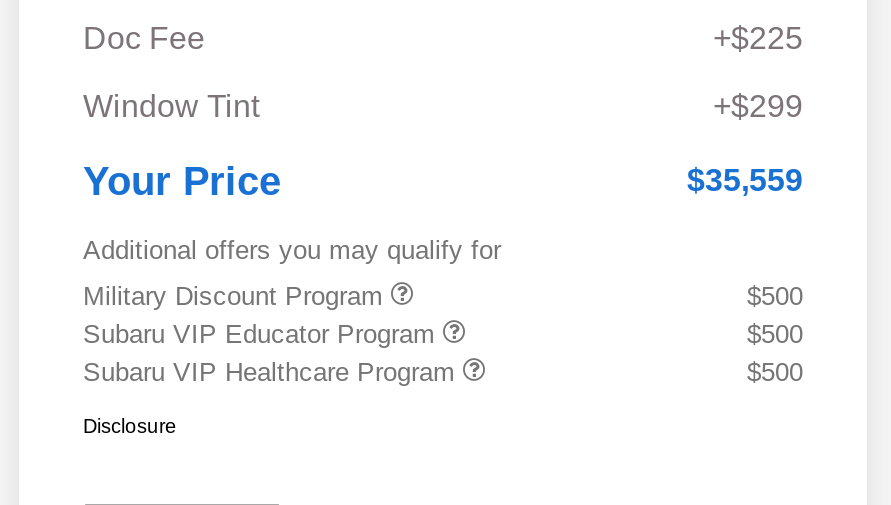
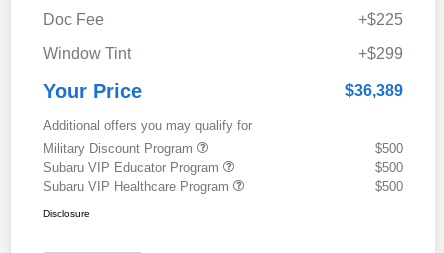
- $35,559
+ $36,389
